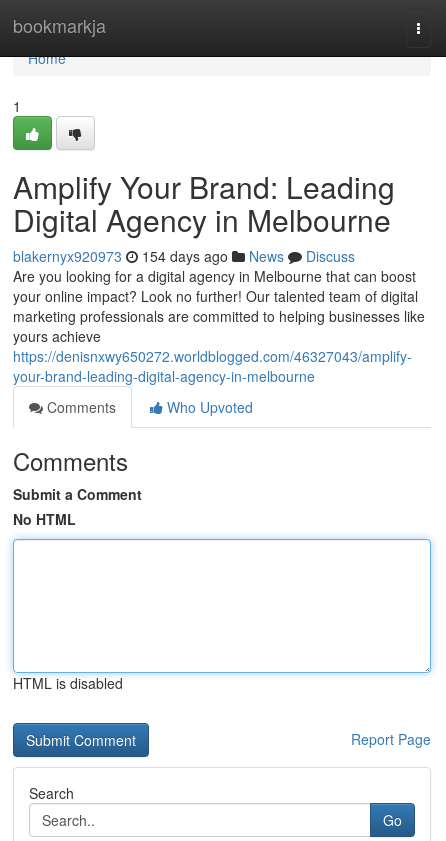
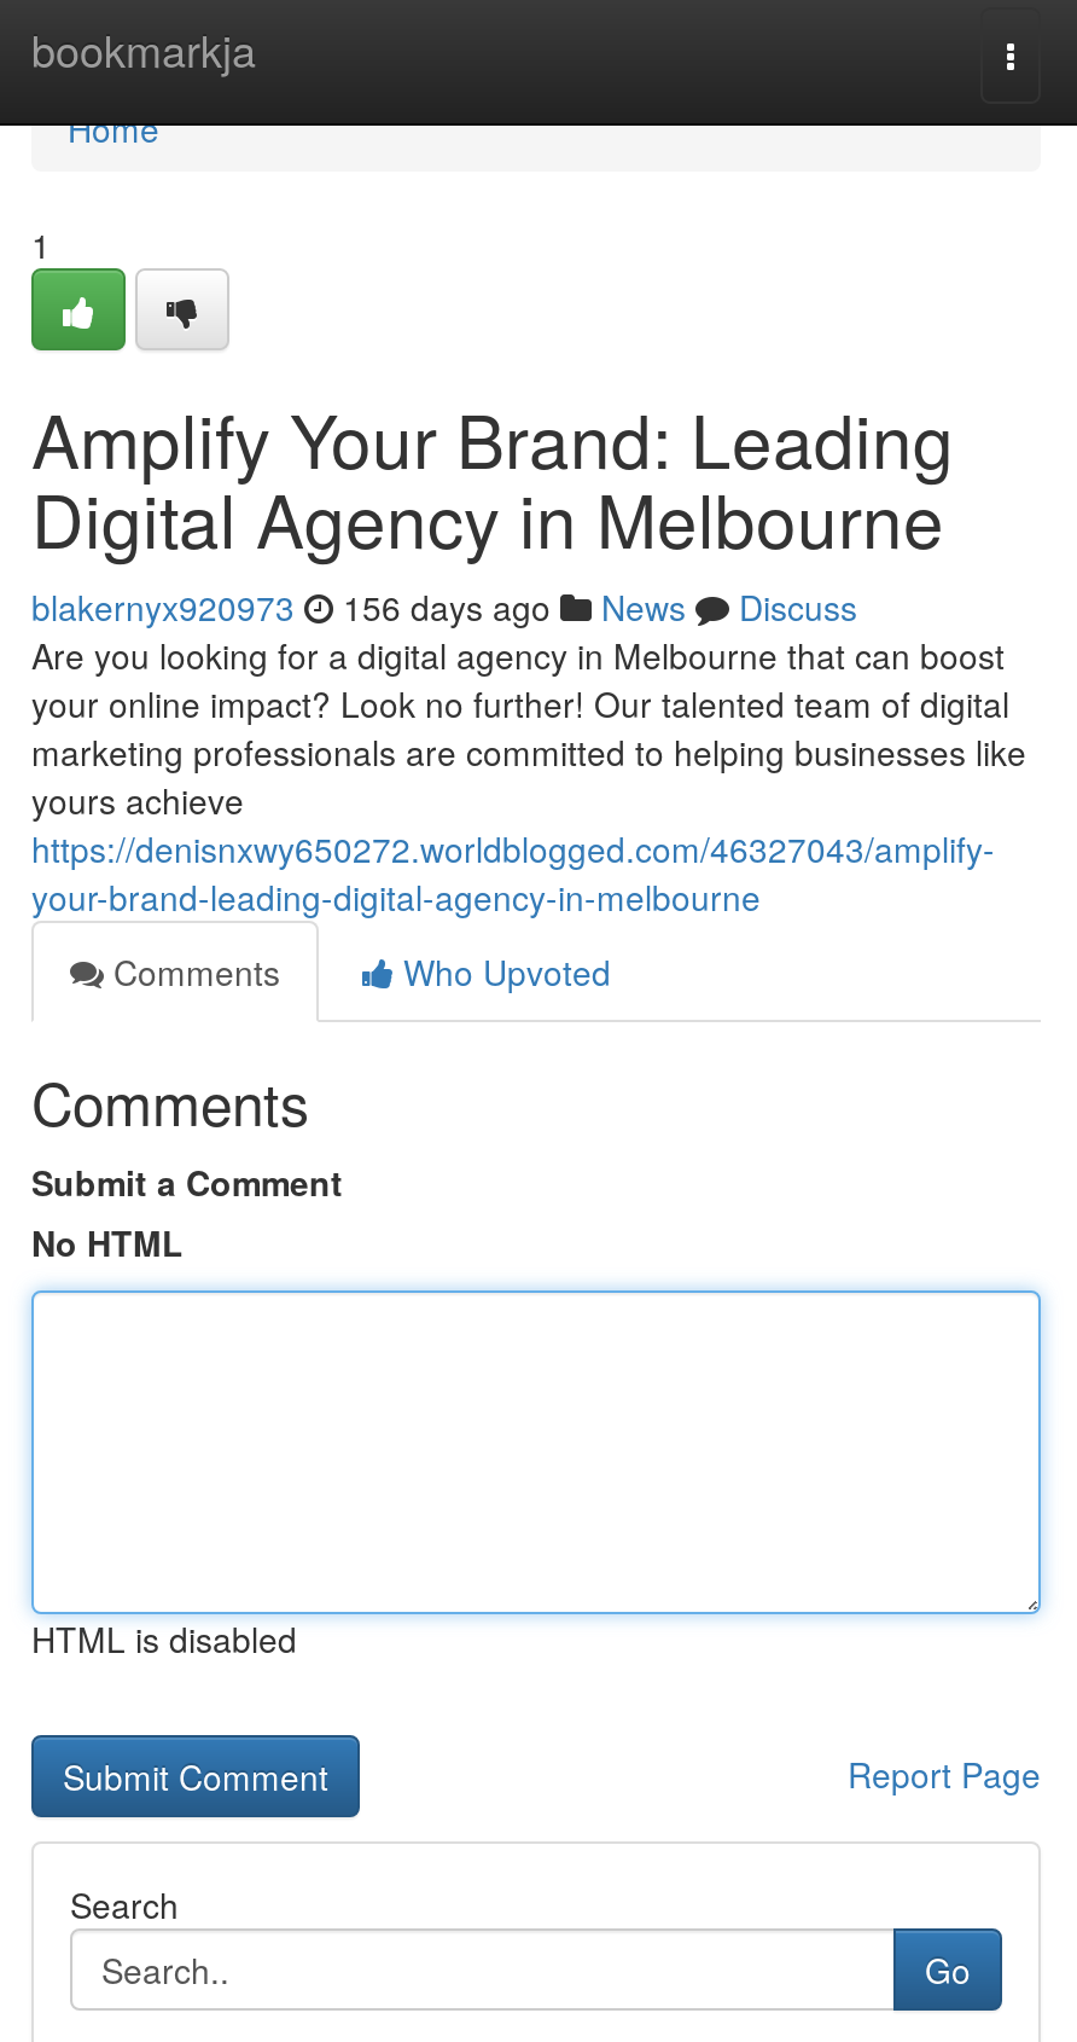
- blakernyx920973 154 days ago News Discuss
+ blakernyx920973 156 days ago News Discuss
